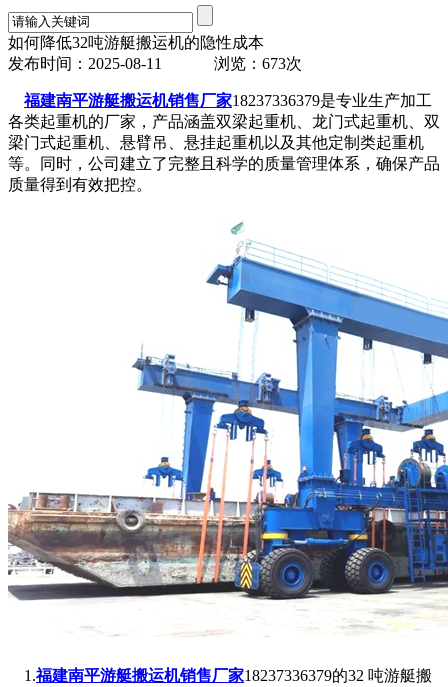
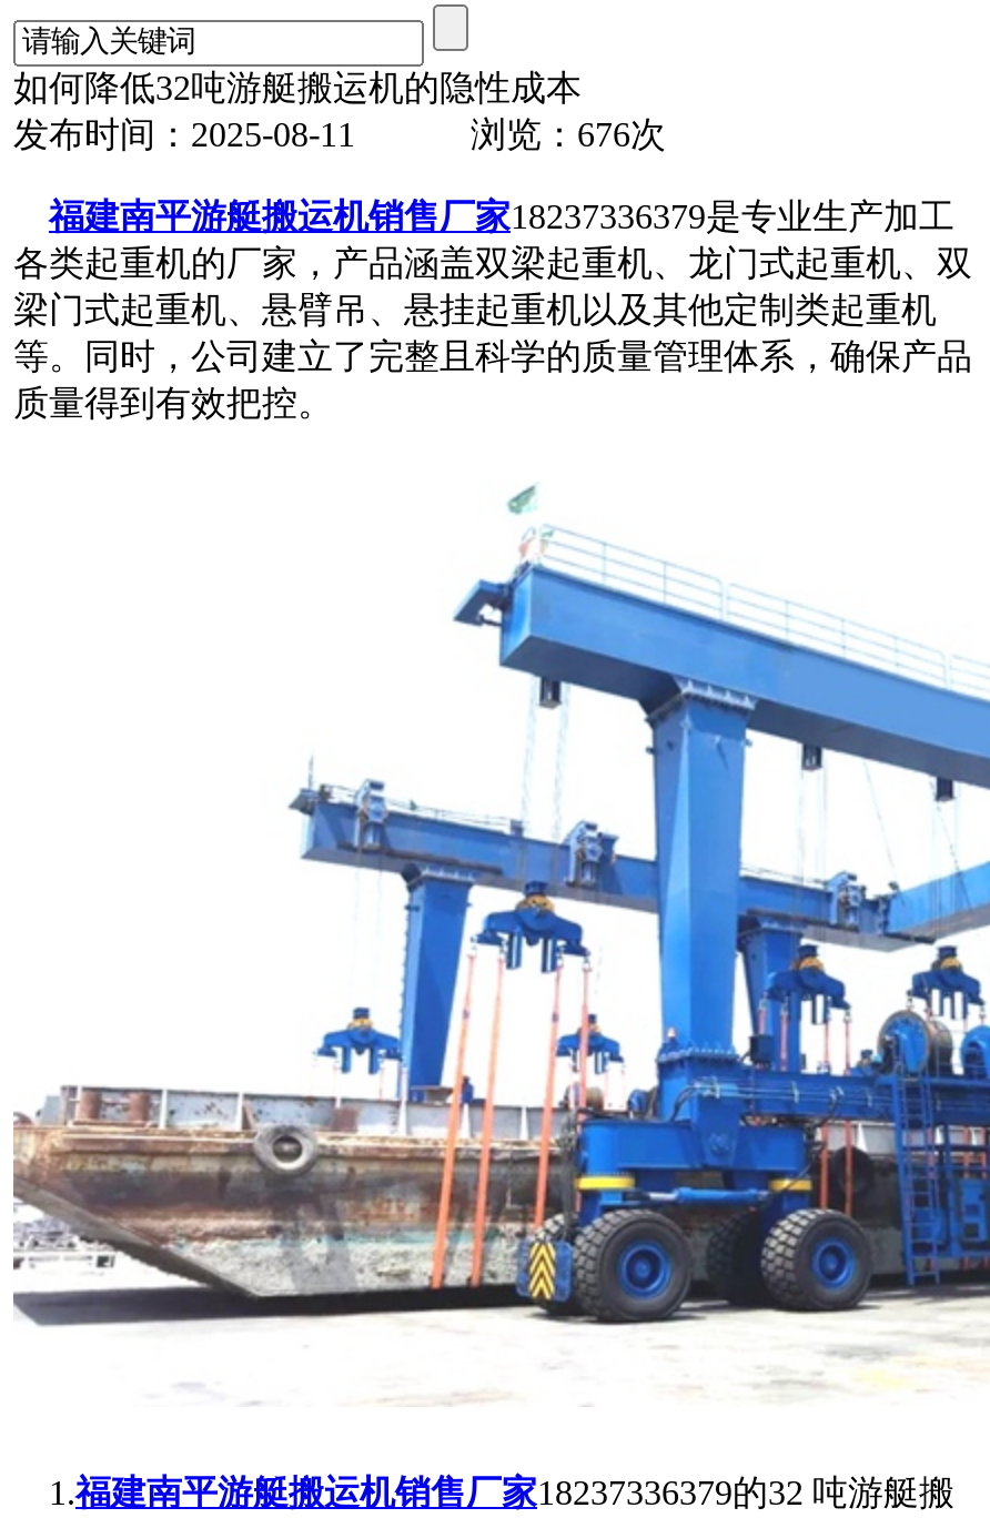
- 发布时间：2025-08-11浏览：673次
+ 发布时间：2025-08-11浏览：676次
